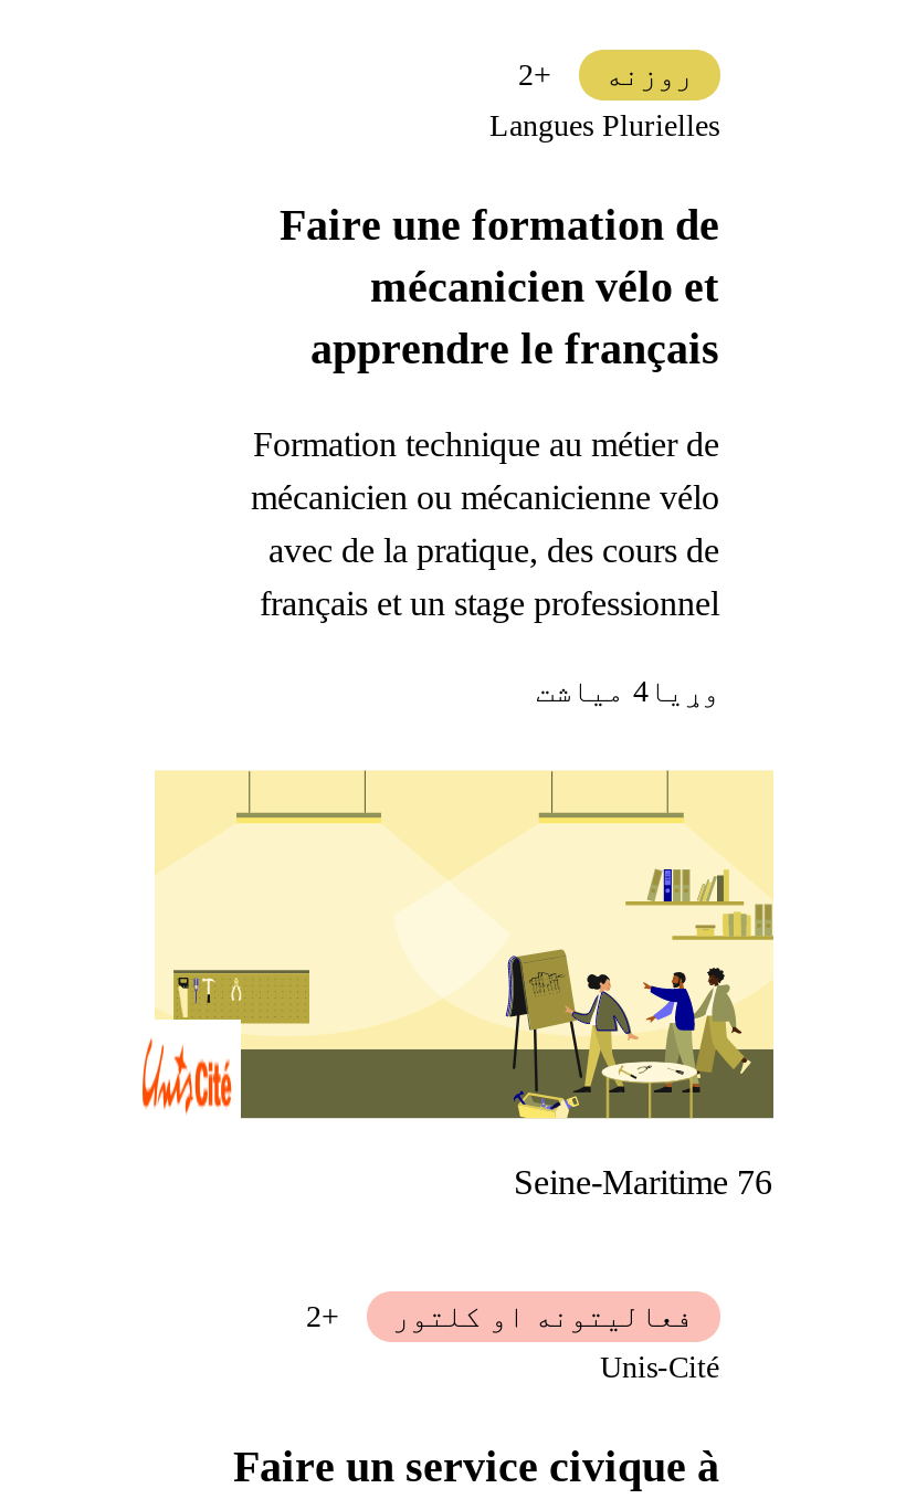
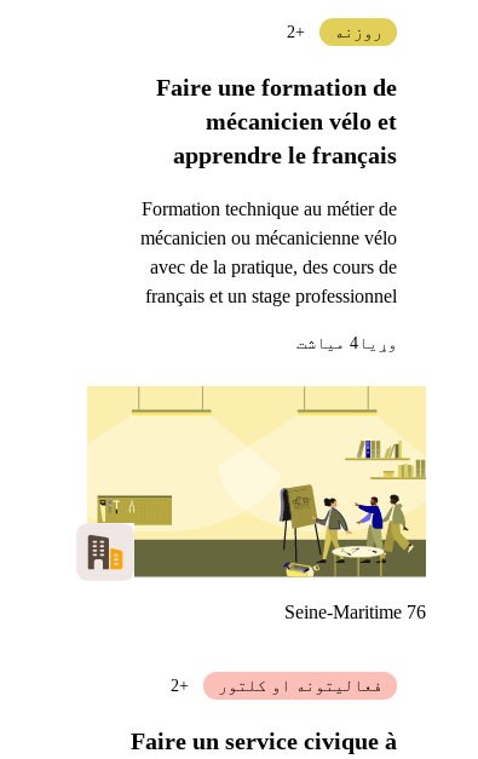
- Langues Plurielles

- [image]
+ [image]

- Unis-Cité
